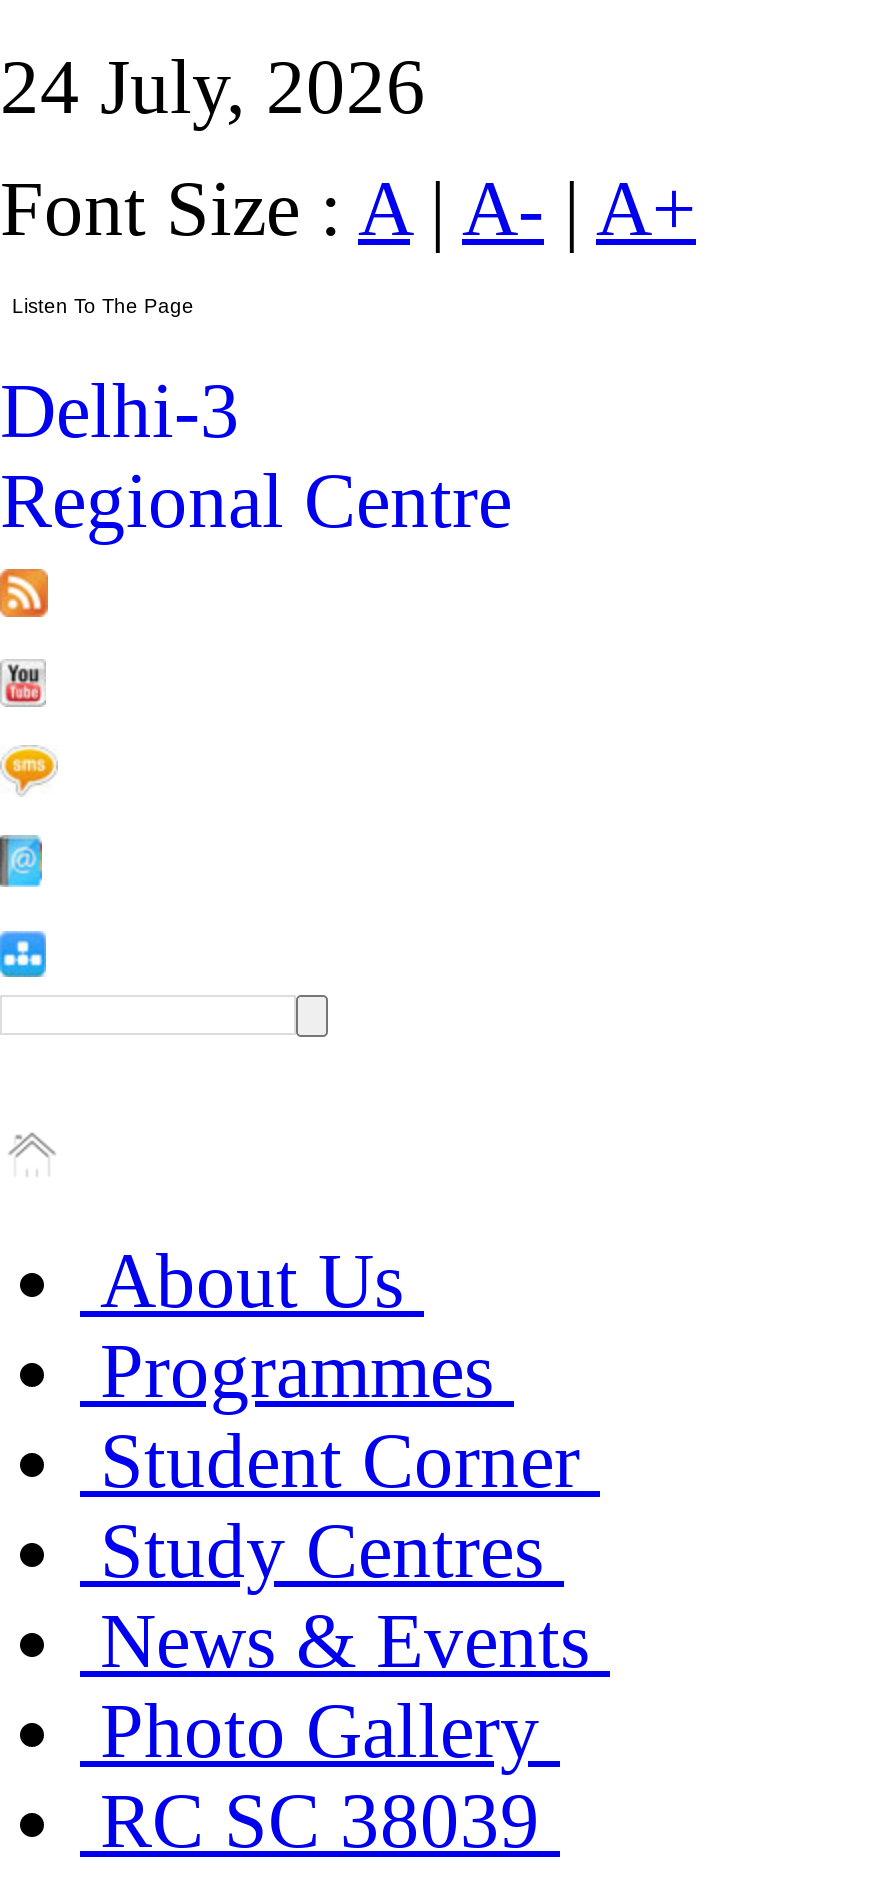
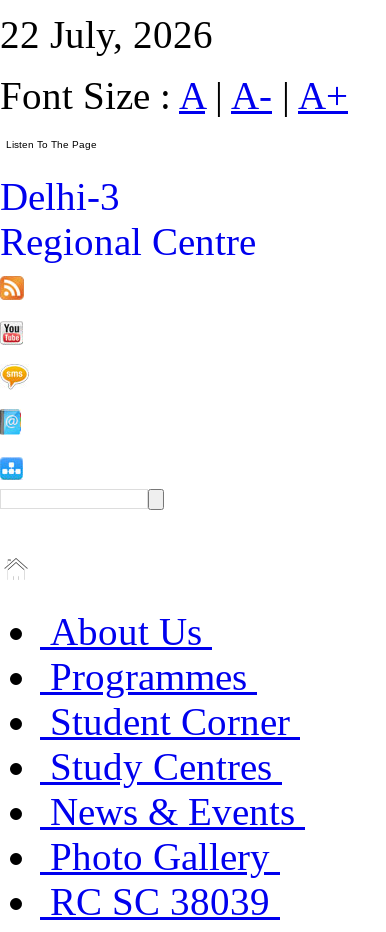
- 24 July, 2026
+ 22 July, 2026
